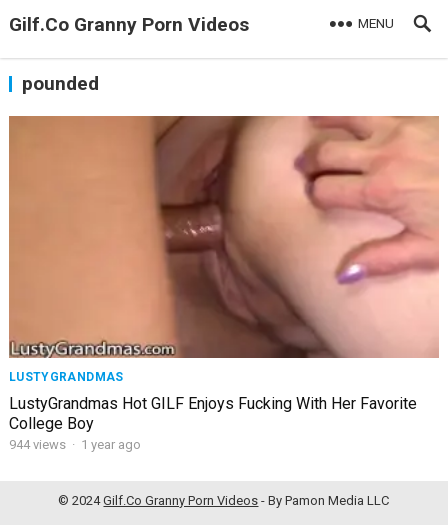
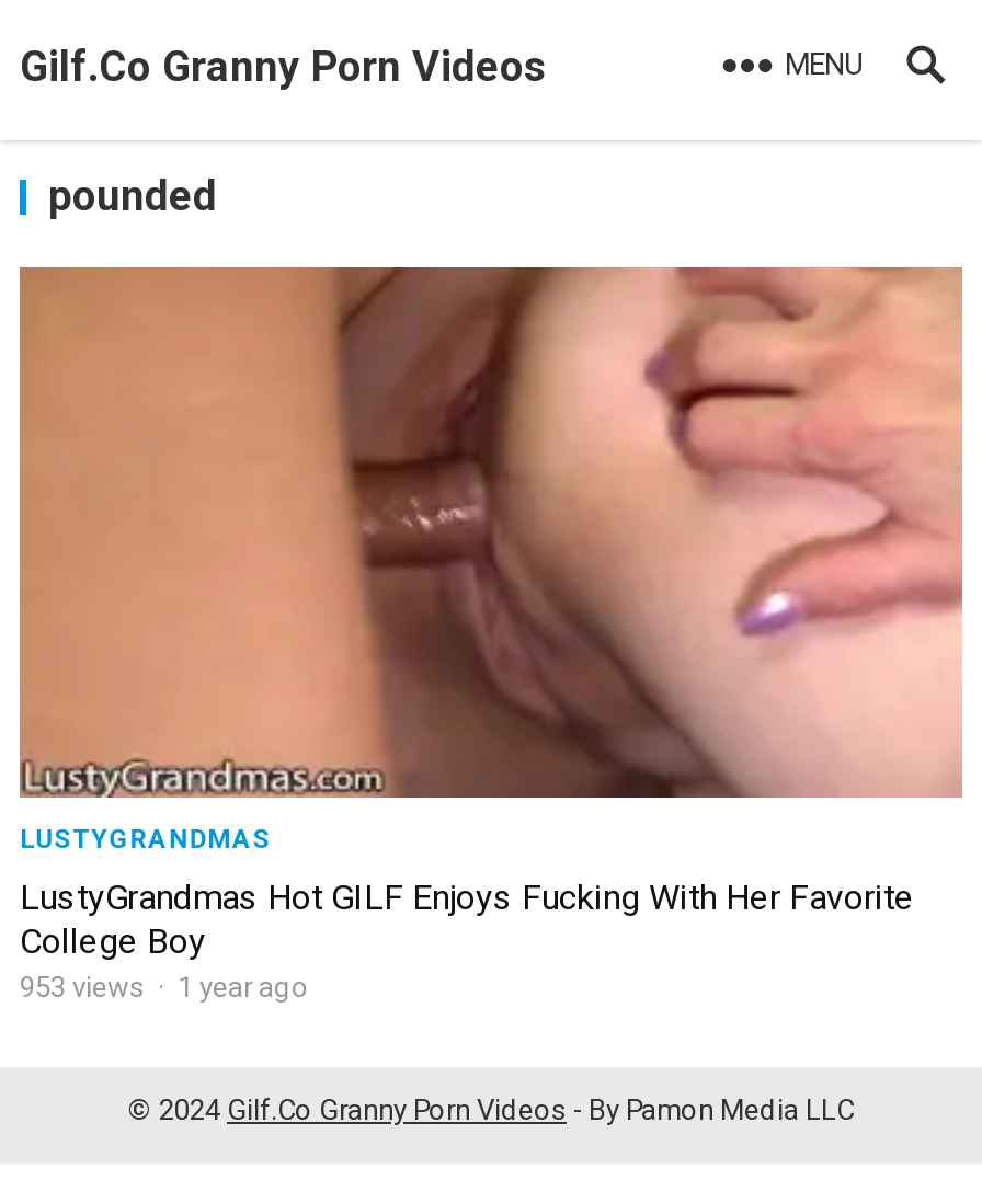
- 944 views · 1 year ago
+ 953 views · 1 year ago
